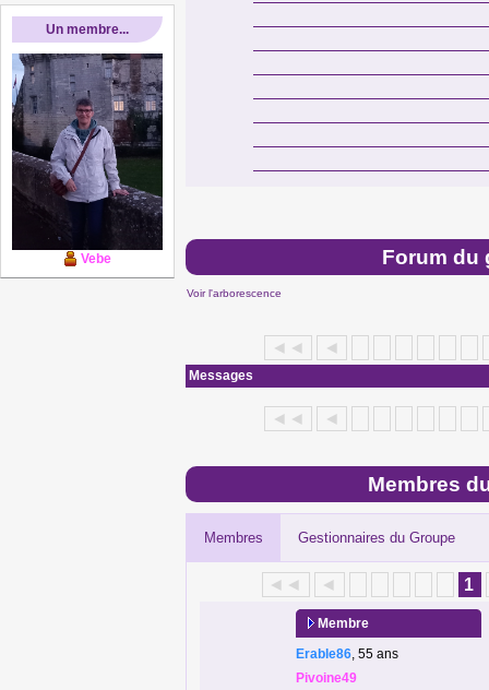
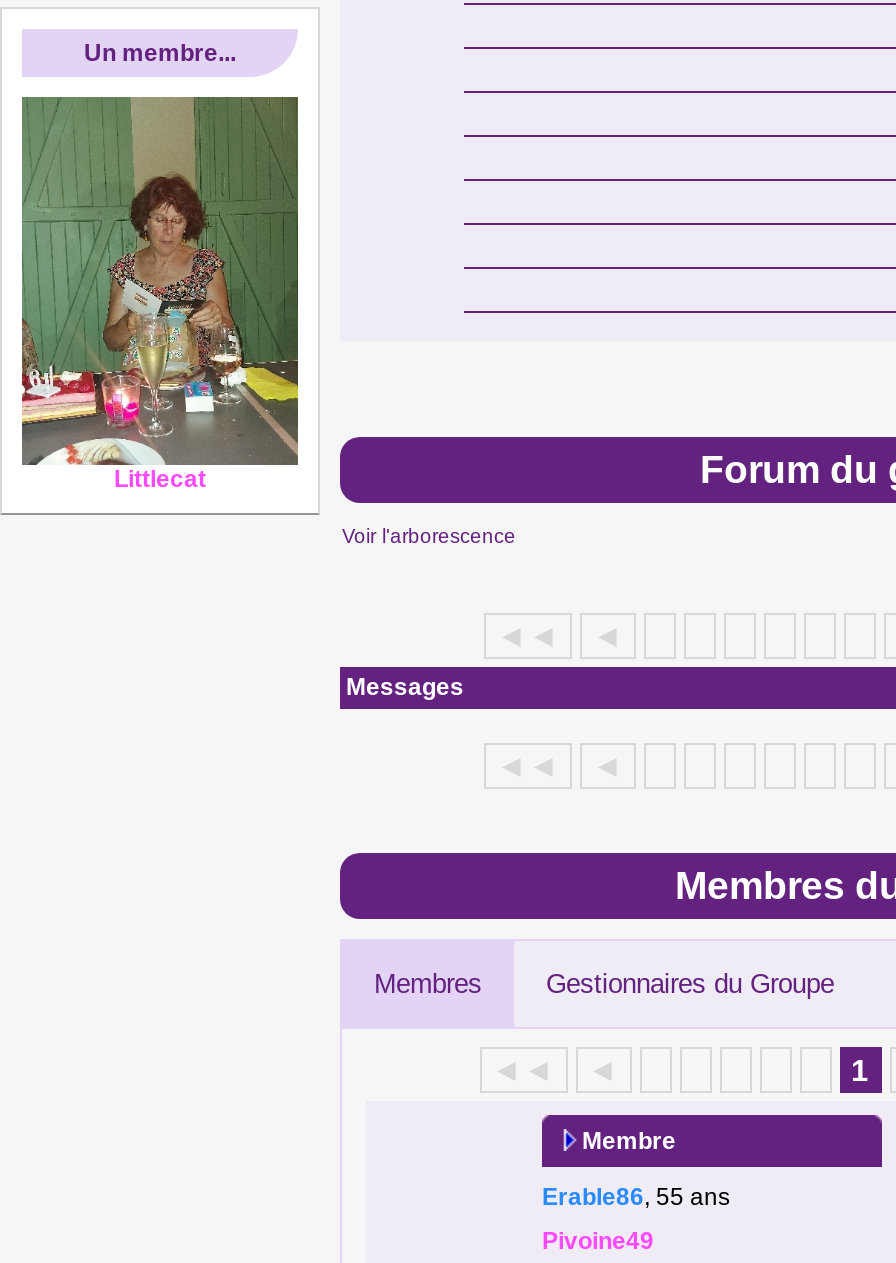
- [image]
- Vebe
+ [image]
+ Littlecat
